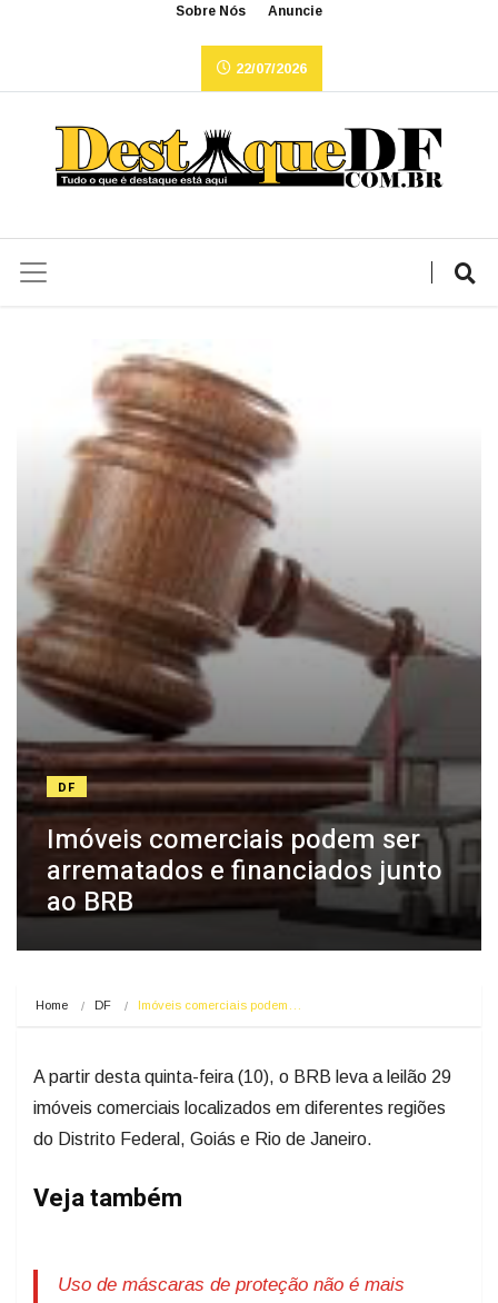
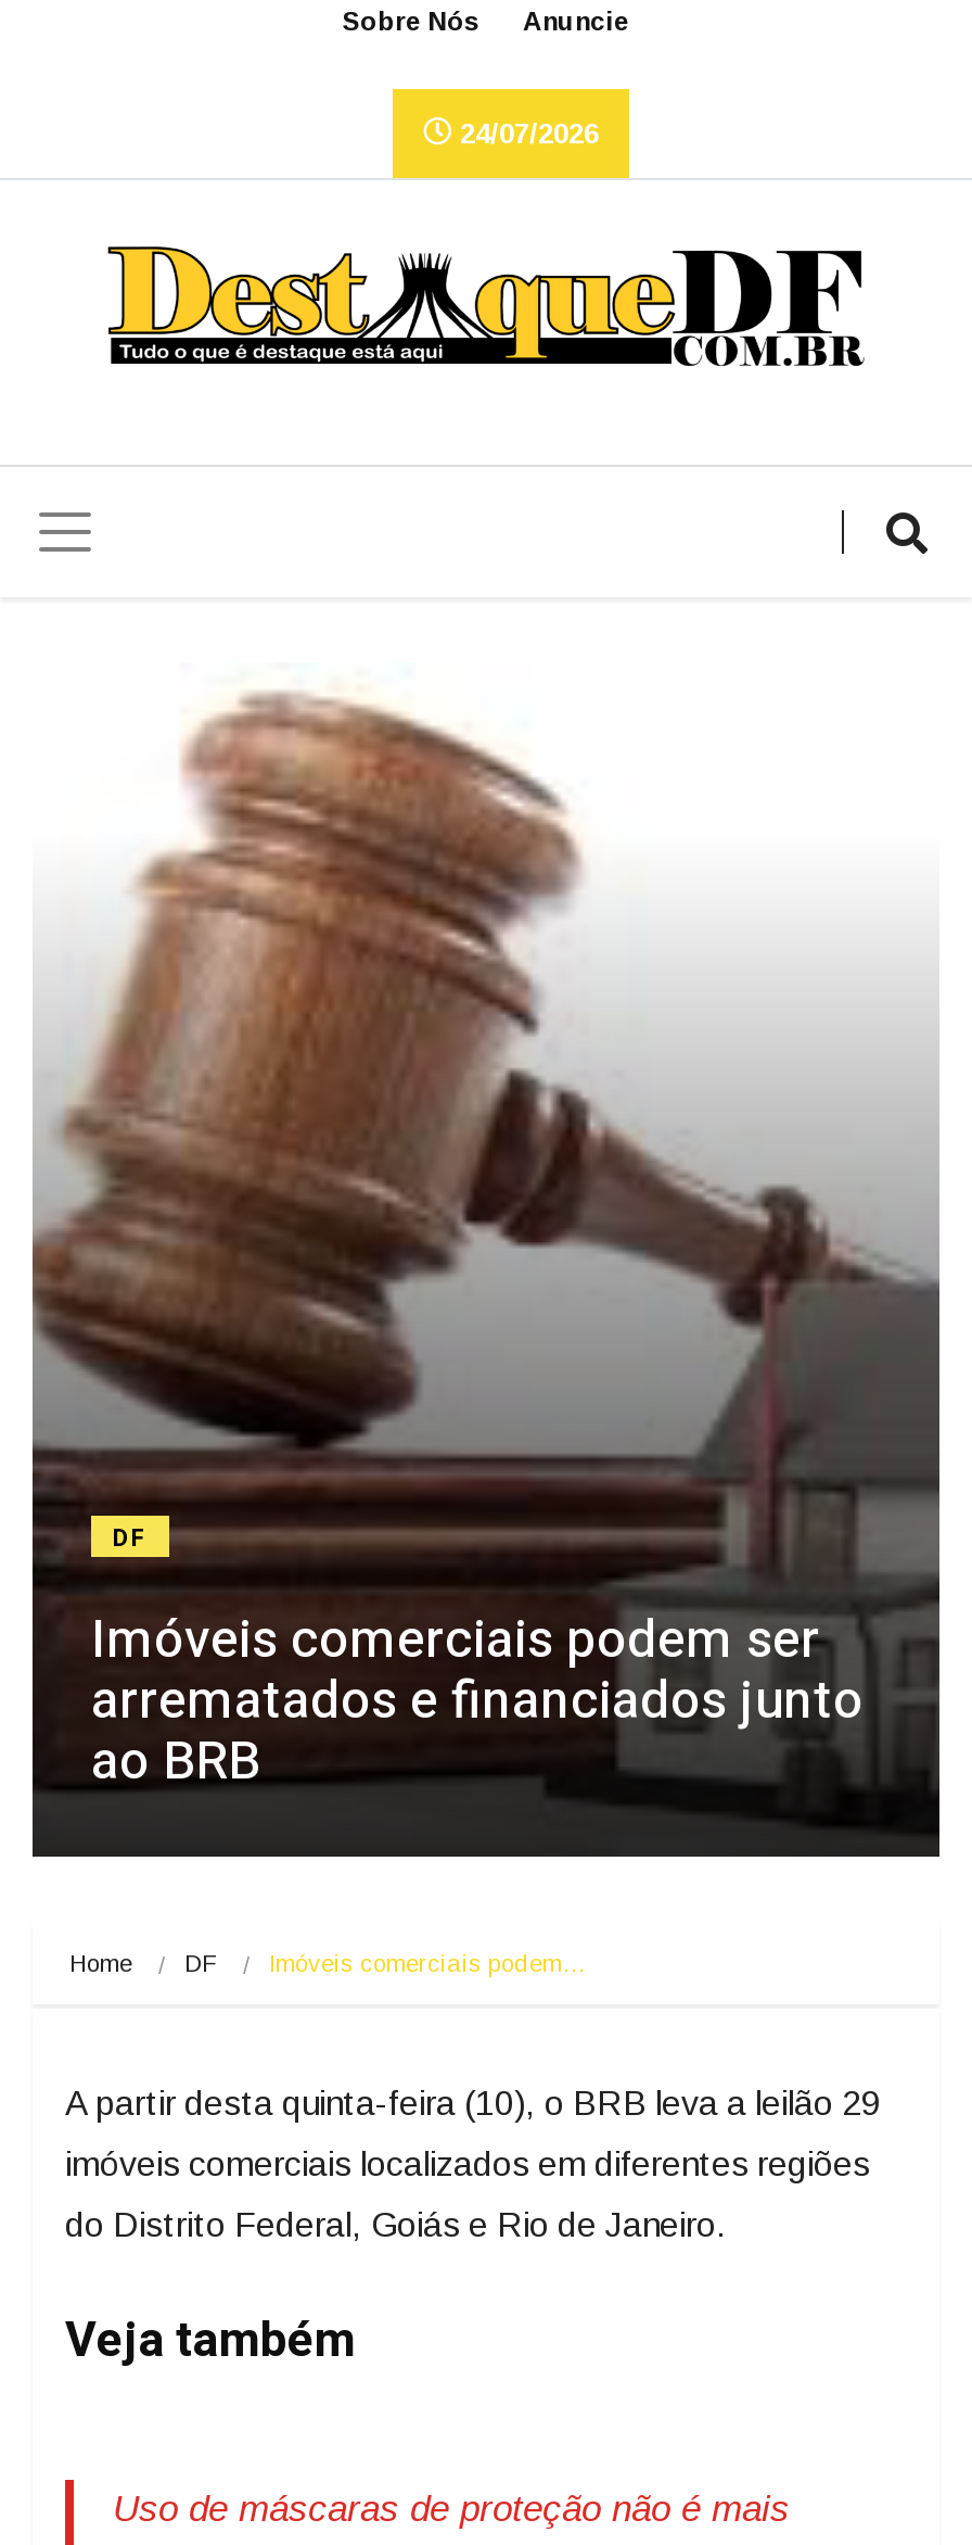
- 22/07/2026
+ 24/07/2026
